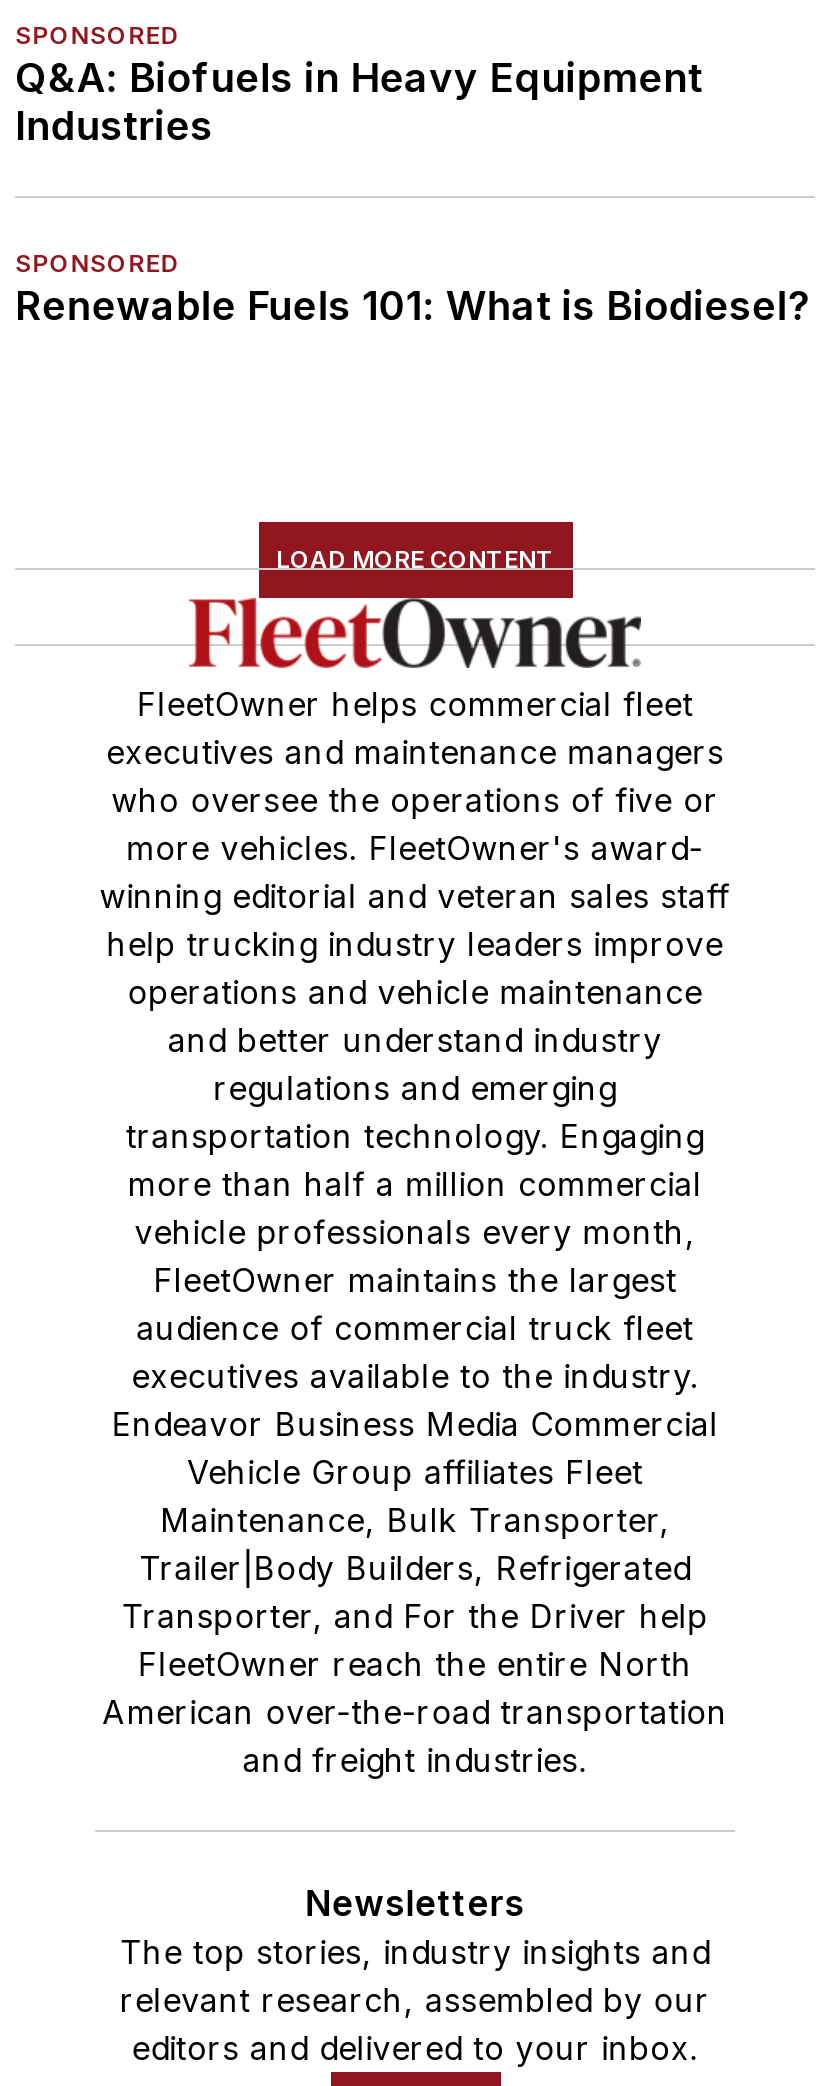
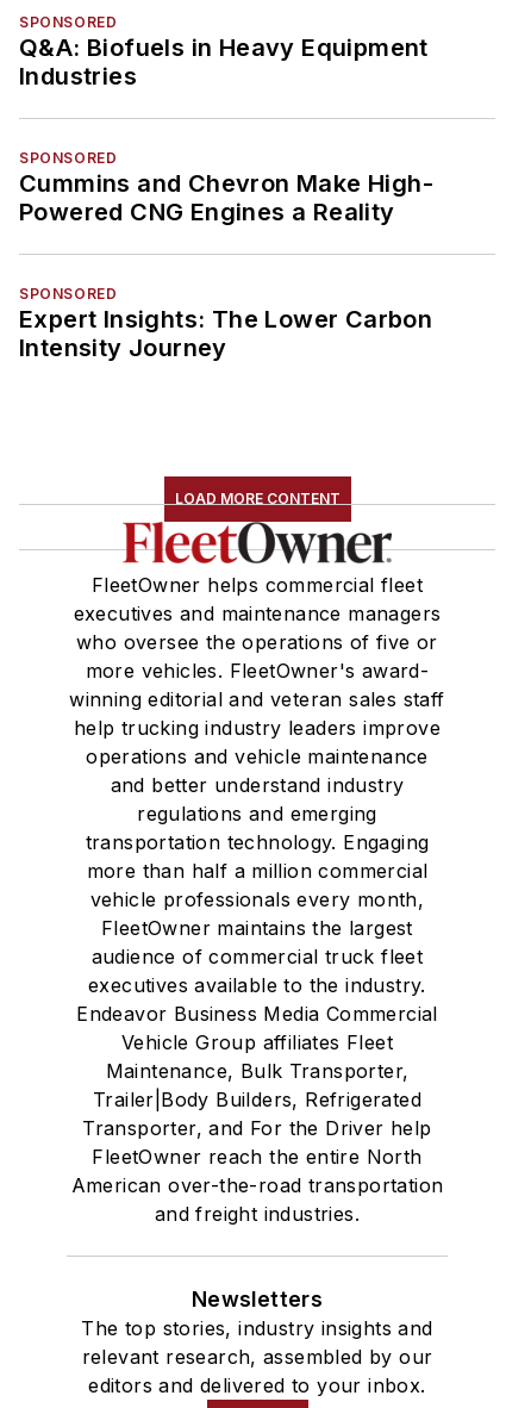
- Renewable Fuels 101: What is Biodiesel?
+ Cummins and Chevron Make High-
+ Powered CNG Engines a Reality
+ SPONSORED
+ Expert Insights: The Lower Carbon
+ Intensity Journey
